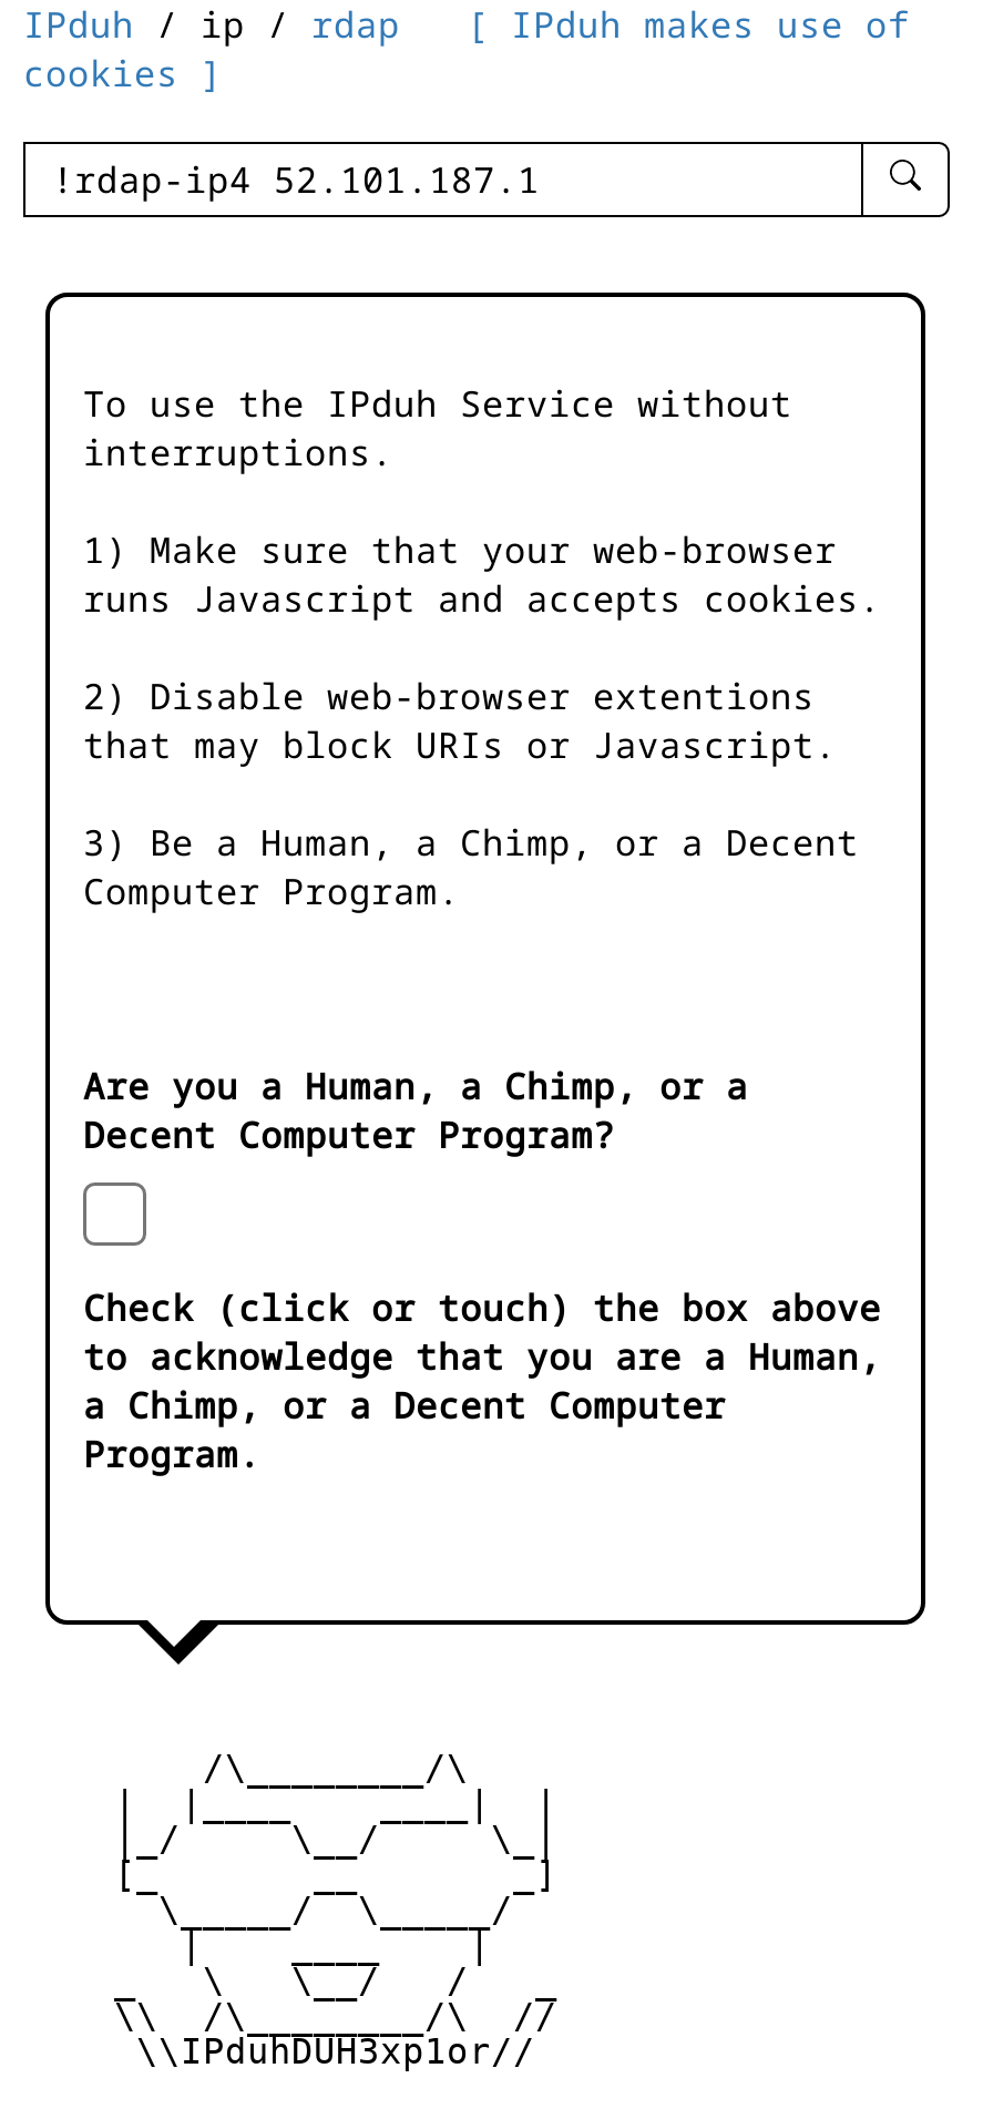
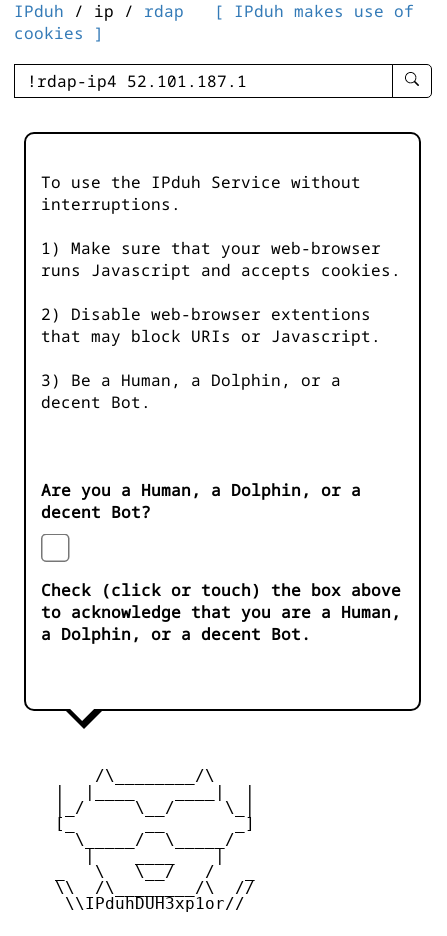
- 3) Be a Human, a Chimp, or a Decent
- Computer Program.
+ 3) Be a Human, a Dolphin, or a
+ decent Bot.

- Are you a Human, a Chimp, or a
- Decent Computer Program?
+ Are you a Human, a Dolphin, or a
+ decent Bot?

- a Chimp, or a Decent Computer
- Program.
+ a Dolphin, or a decent Bot.
